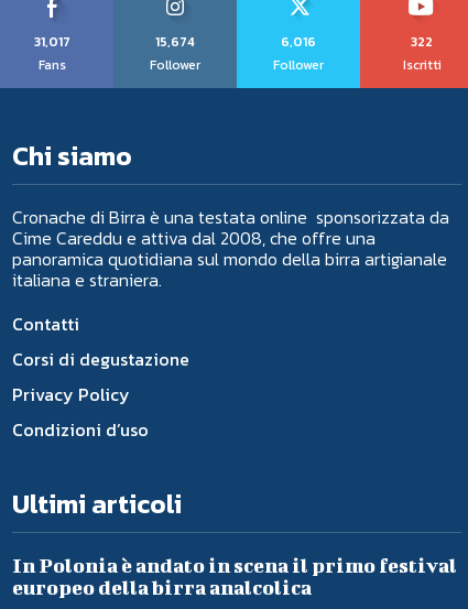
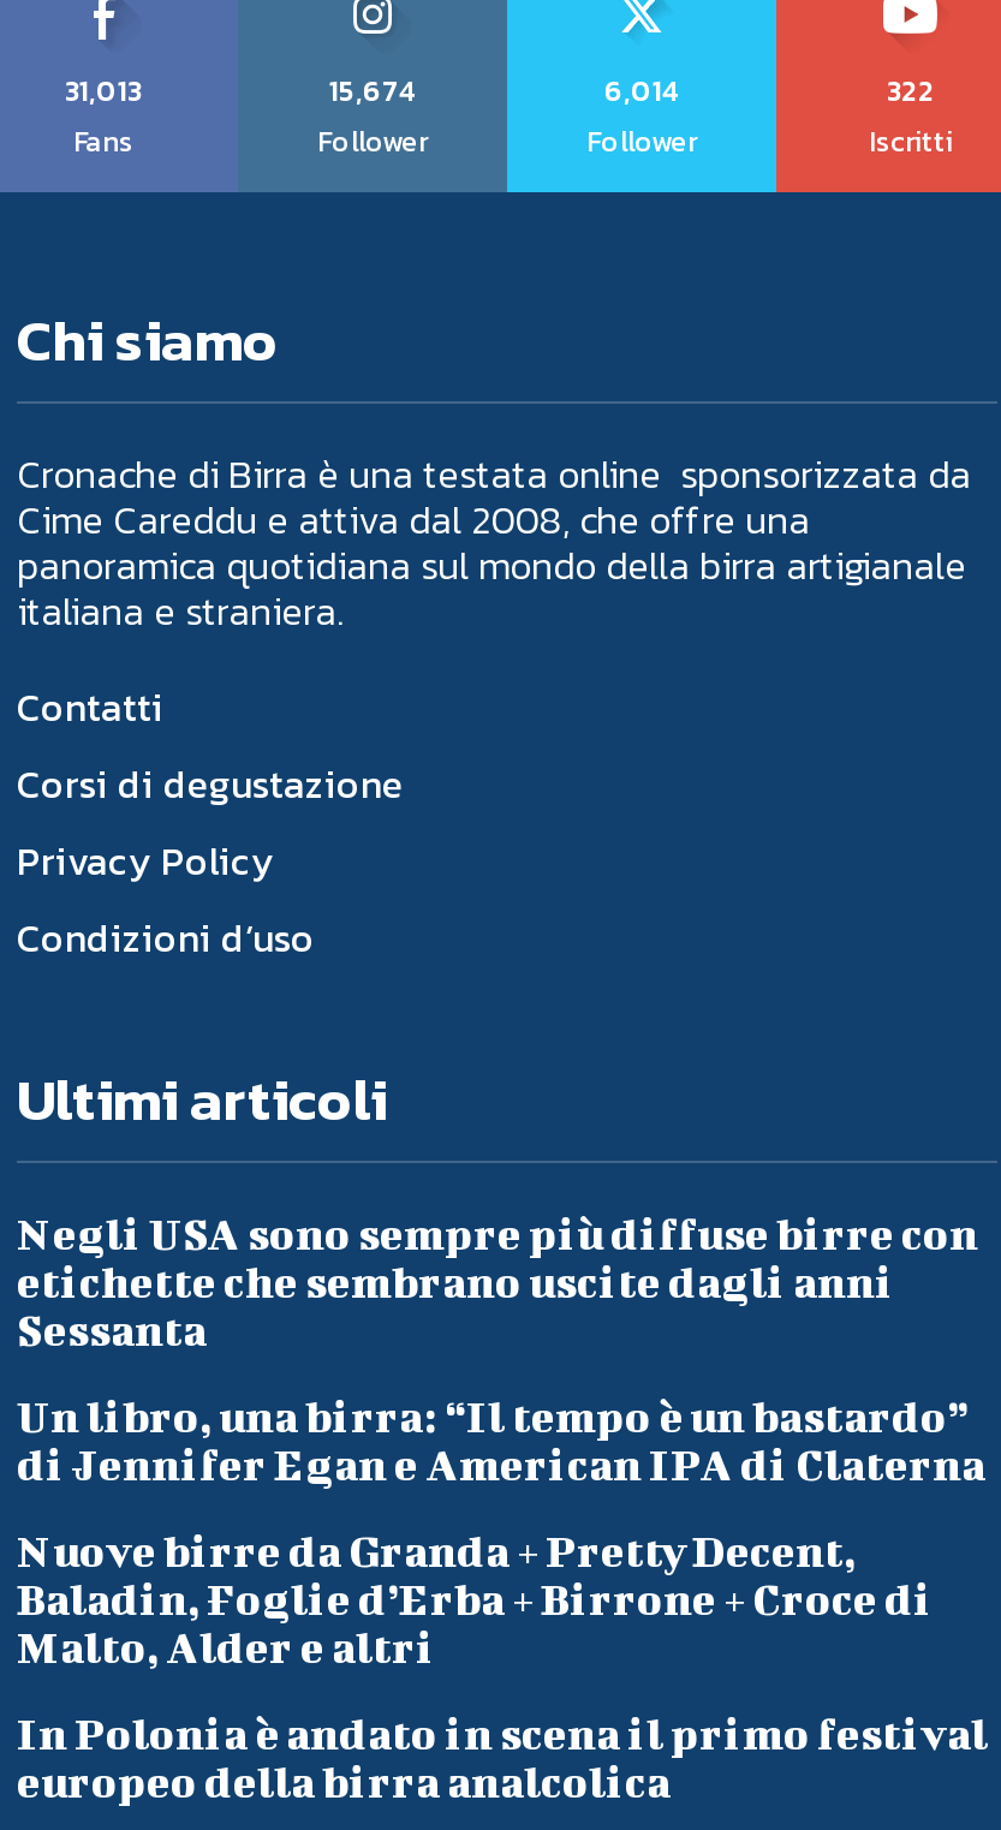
- 31,017
+ 31,013

- 6,016
+ 6,014

+ Negli USA sono sempre più diffuse birre con
+ etichette che sembrano uscite dagli anni
+ Sessanta
+ Un libro, una birra: “Il tempo è un bastardo”
+ di Jennifer Egan e American IPA di Claterna
+ Nuove birre da Granda + Pretty Decent,
+ Baladin, Foglie d’Erba + Birrone + Croce di
+ Malto, Alder e altri
